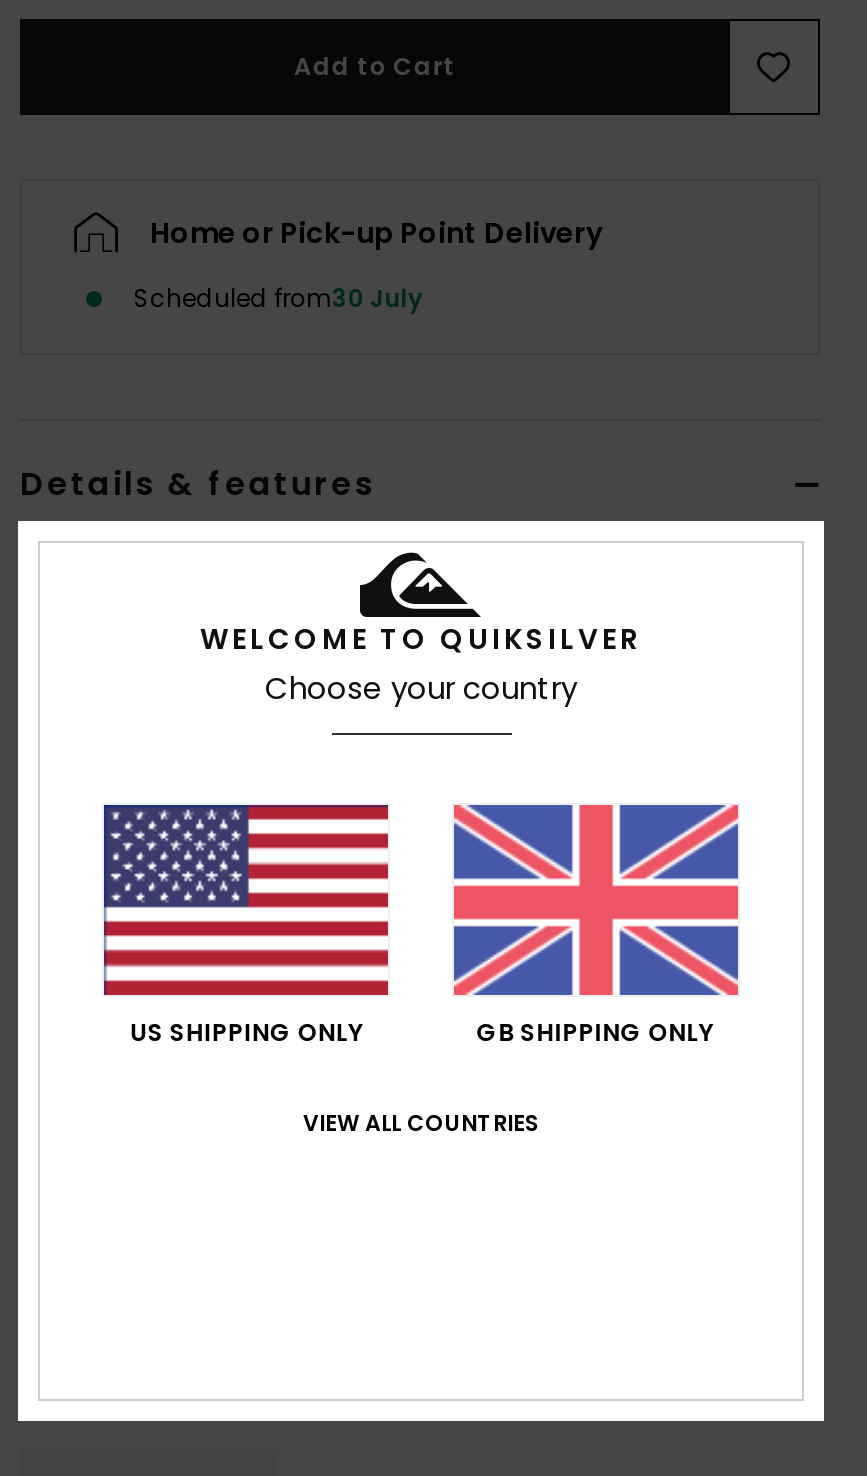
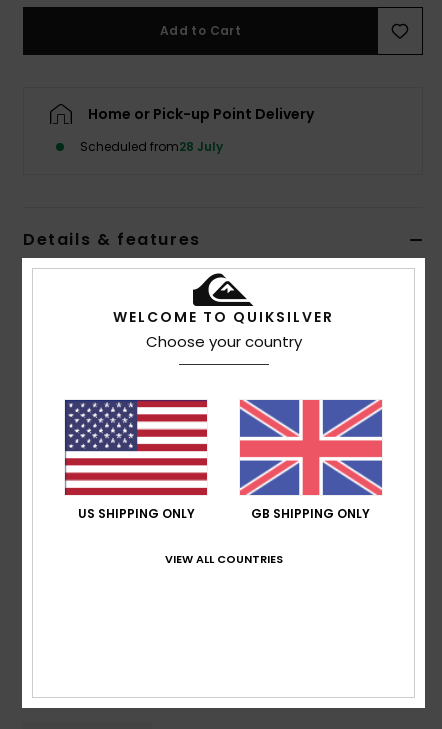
- Scheduled from30 July
+ Scheduled from28 July
